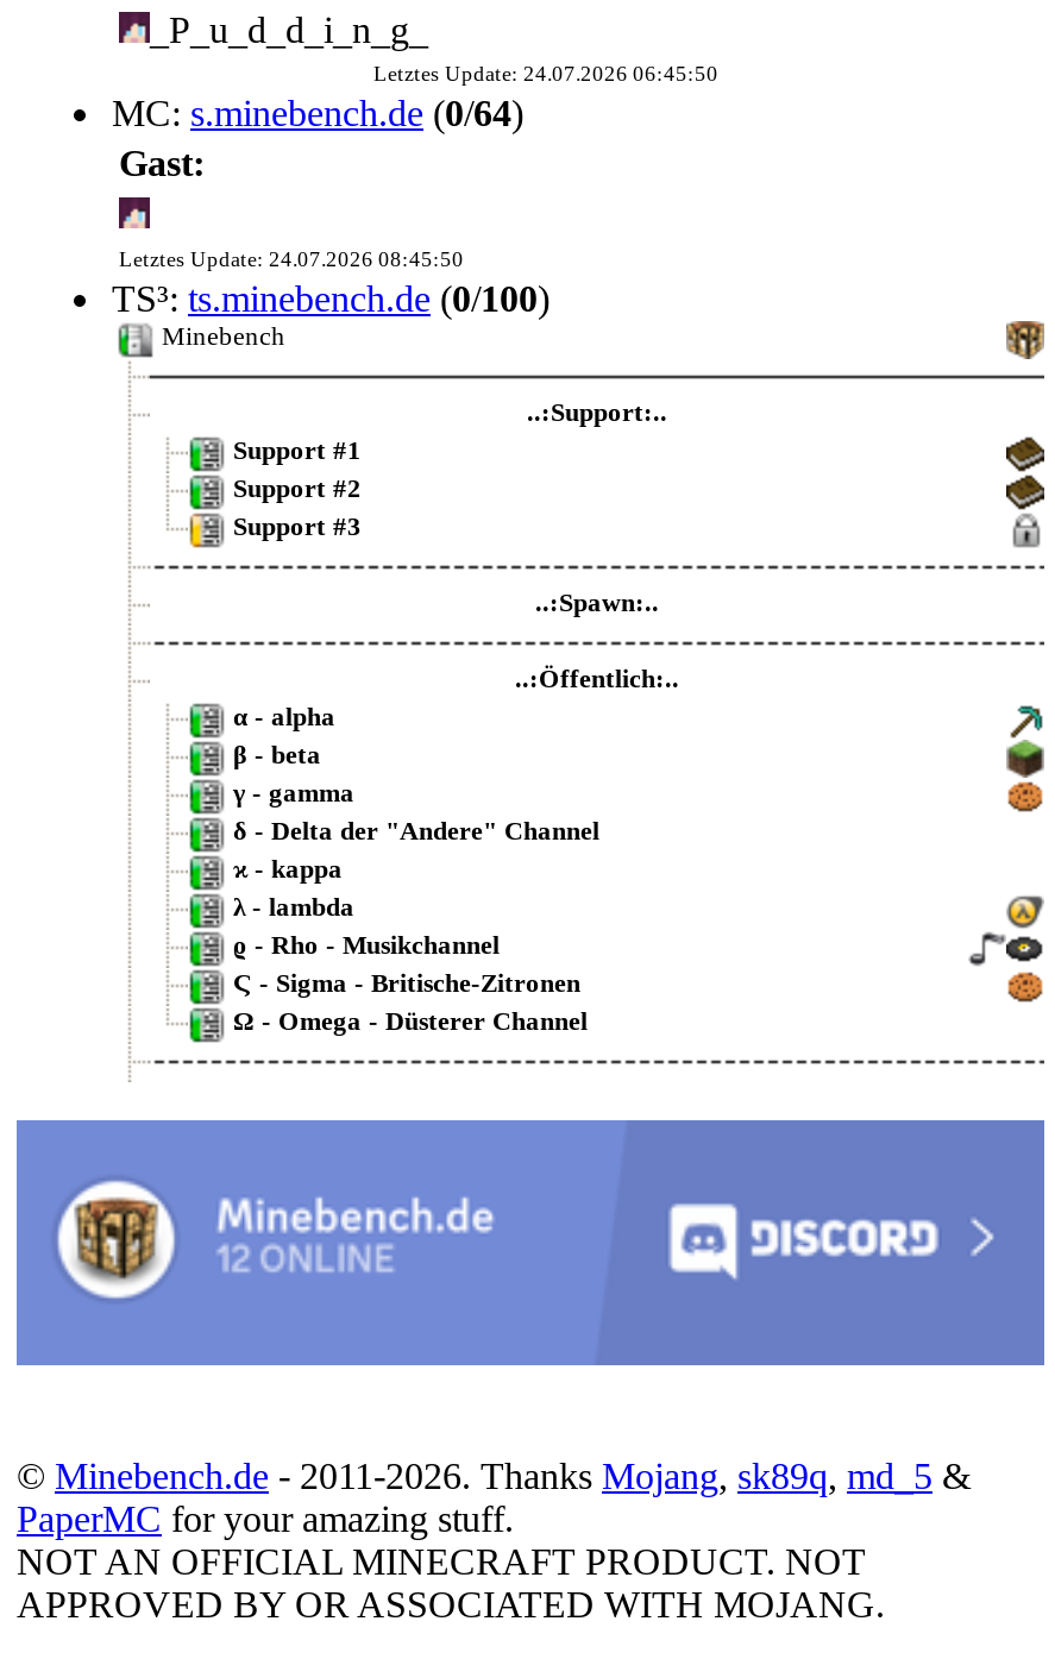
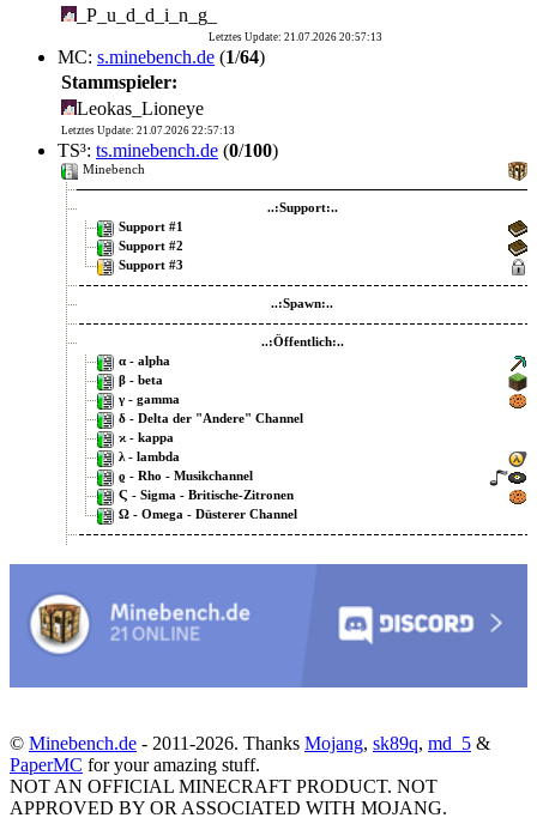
- Letztes Update: 24.07.2026 06:45:50
- MC: s.minebench.de (0/64)
- Gast:
- Letztes Update: 24.07.2026 08:45:50
+ Letztes Update: 21.07.2026 20:57:13
+ MC: s.minebench.de (1/64)
+ Stammspieler:
+ Leokas_Lioneye
+ Letztes Update: 21.07.2026 22:57:13
